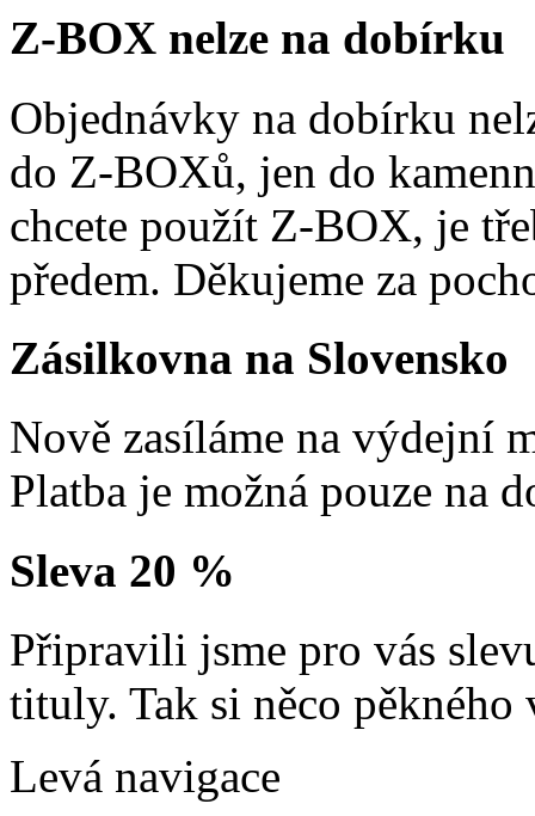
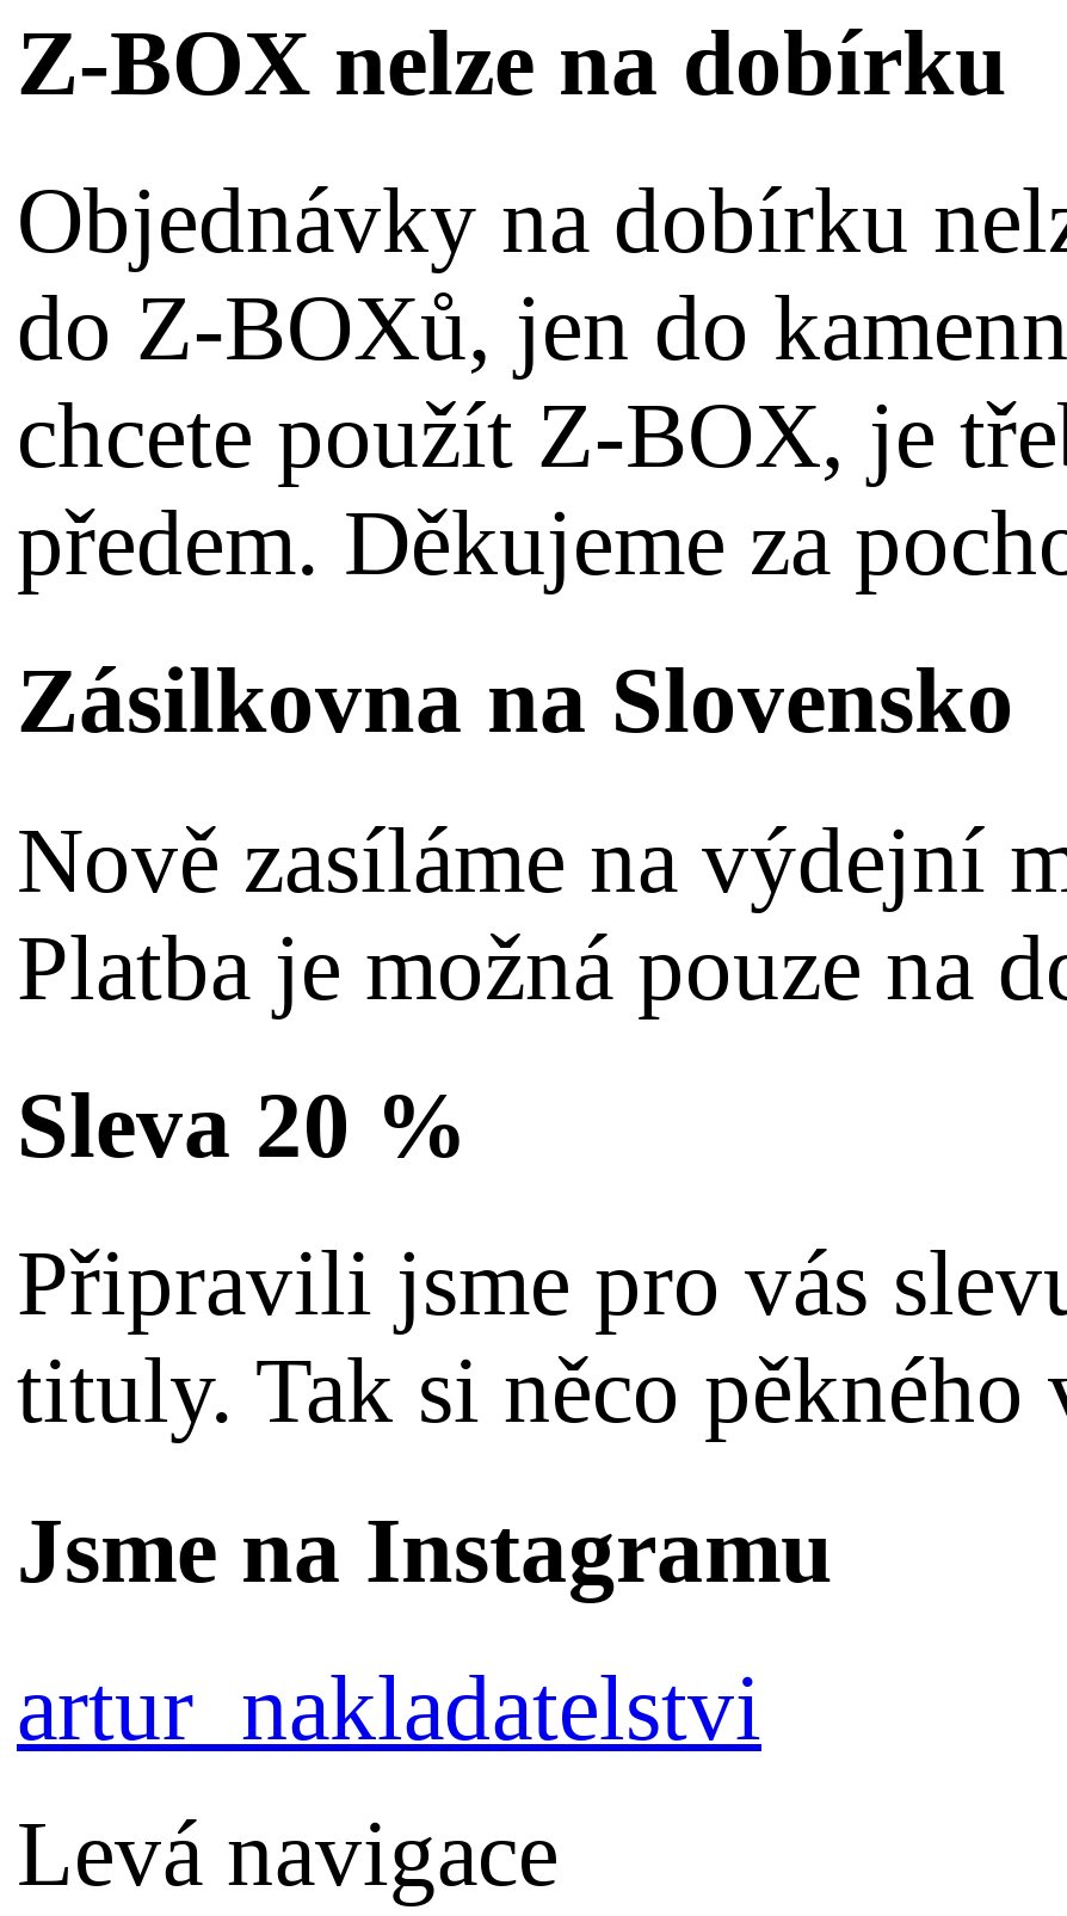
+ Jsme na Instagramu
+ artur_nakladatelstvi
